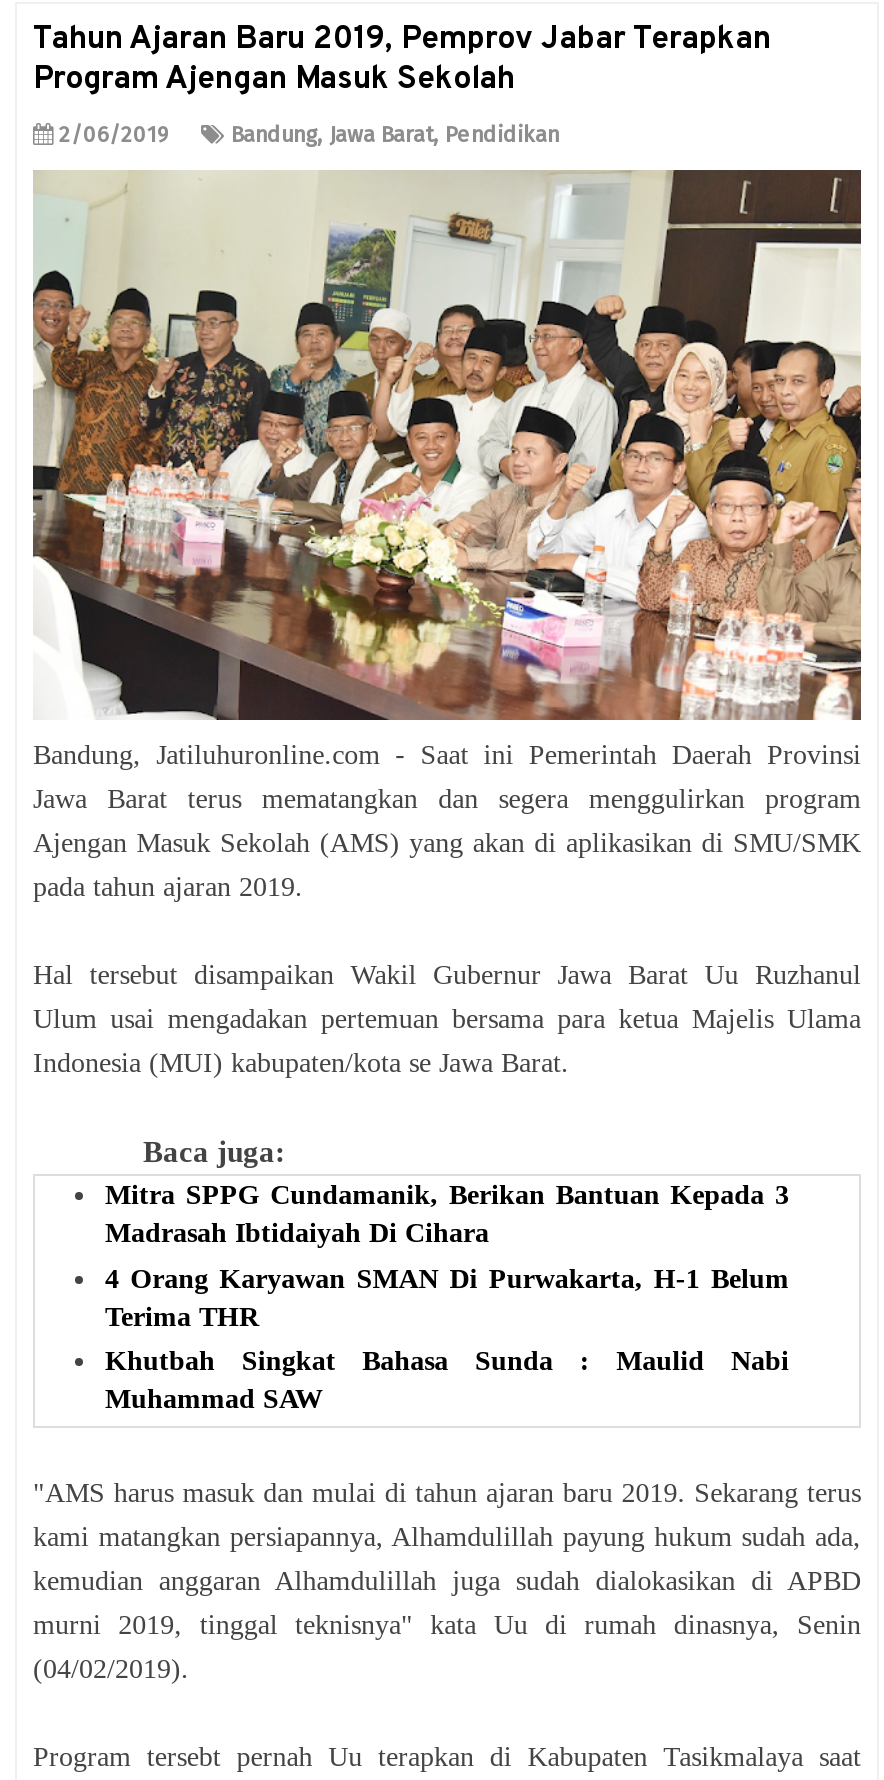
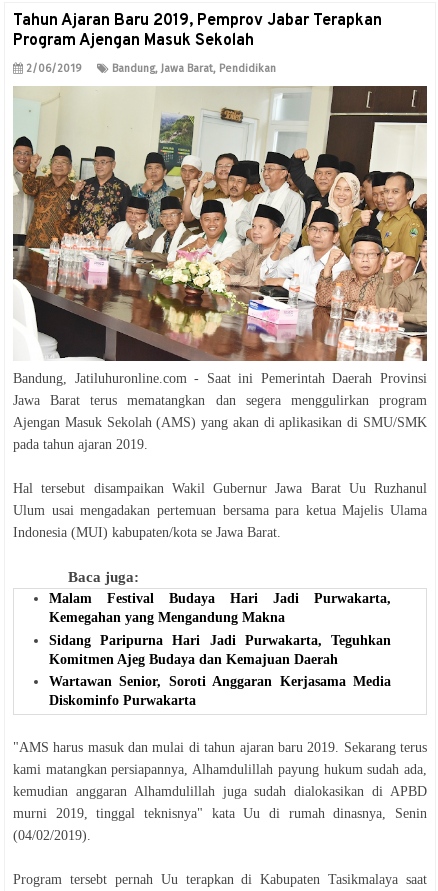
- Mitra SPPG Cundamanik, Berikan Bantuan Kepada 3
- Madrasah Ibtidaiyah Di Cihara
+ Malam Festival Budaya Hari Jadi Purwakarta,
+ Kemegahan yang Mengandung Makna

- 4 Orang Karyawan SMAN Di Purwakarta, H-1 Belum
- Terima THR
+ Sidang Paripurna Hari Jadi Purwakarta, Teguhkan
+ Komitmen Ajeg Budaya dan Kemajuan Daerah

- Khutbah Singkat Bahasa Sunda : Maulid Nabi
- Muhammad SAW
+ Wartawan Senior, Soroti Anggaran Kerjasama Media
+ Diskominfo Purwakarta
